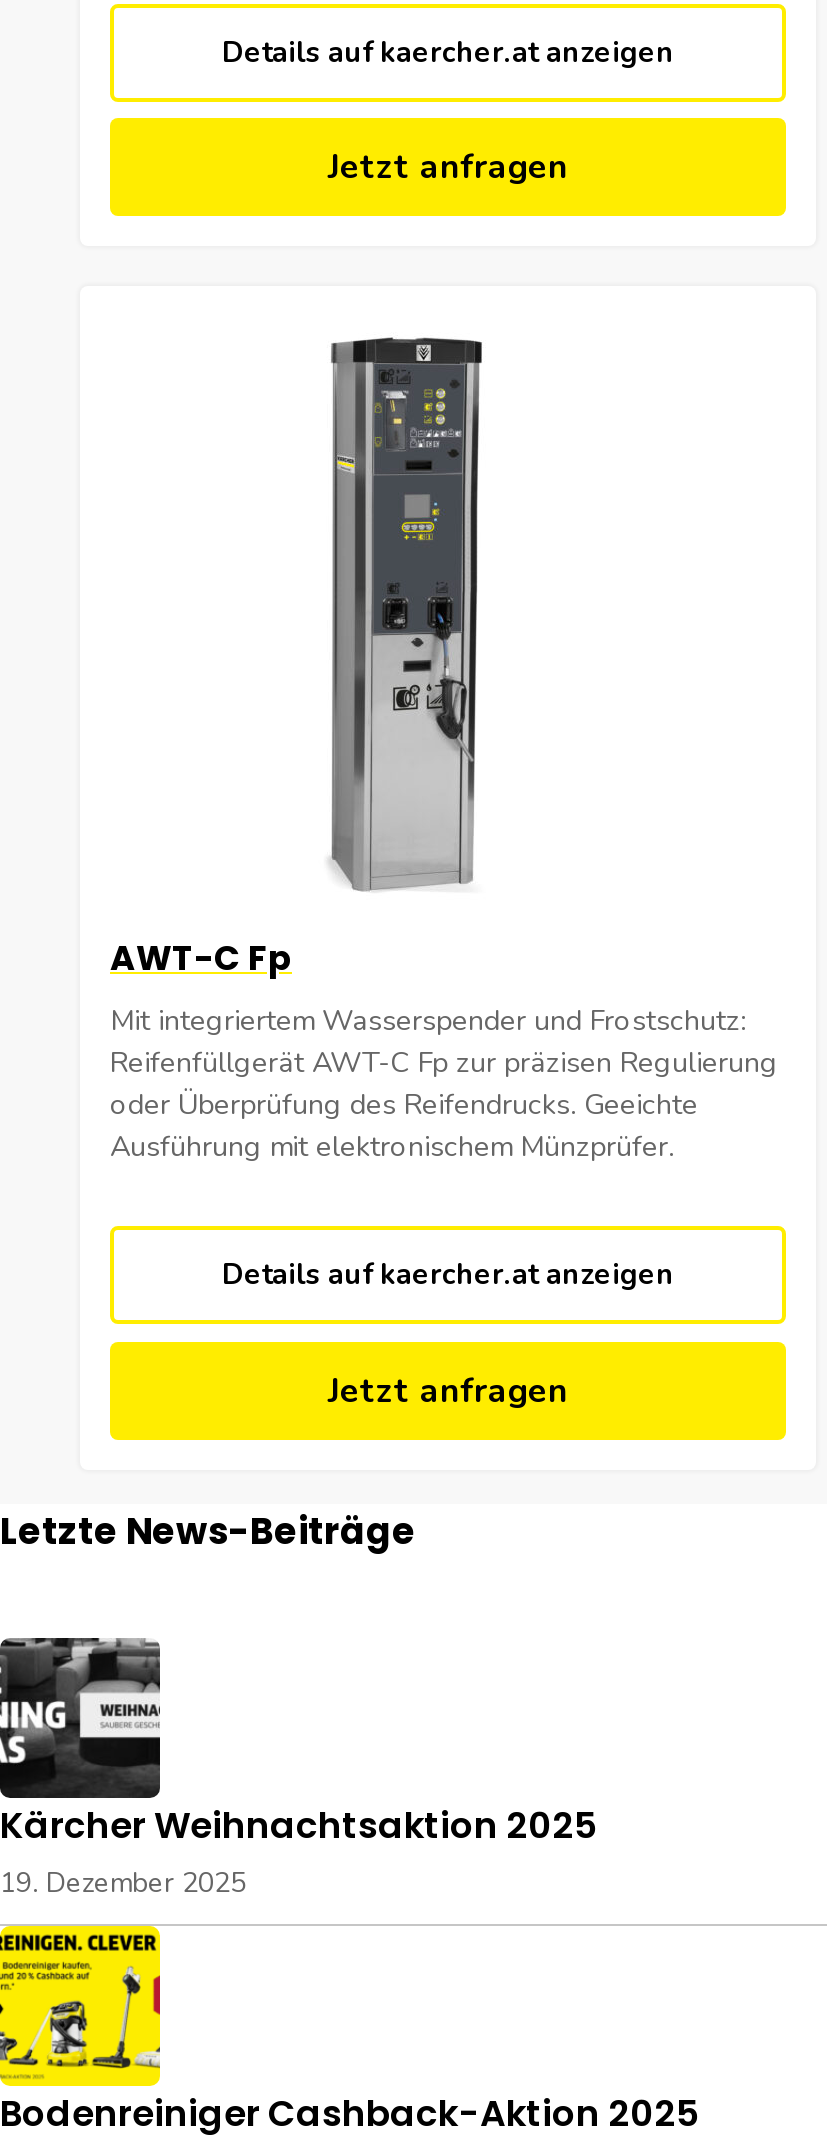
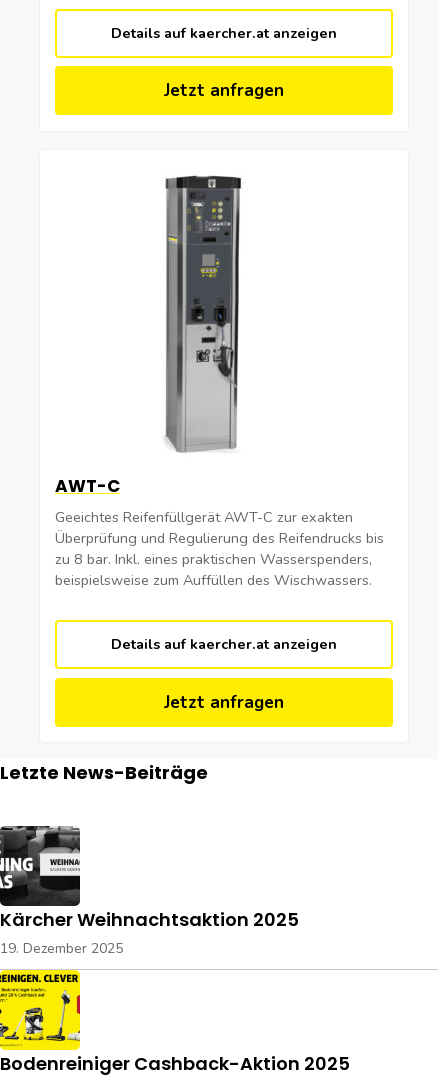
- AWT-C Fp
- Mit integriertem Wasserspender und Frostschutz:
- Reifenfüllgerät AWT-C Fp zur präzisen Regulierung
- oder Überprüfung des Reifendrucks. Geeichte
- Ausführung mit elektronischem Münzprüfer.
+ AWT-C
+ Geeichtes Reifenfüllgerät AWT-C zur exakten
+ Überprüfung und Regulierung des Reifendrucks bis
+ zu 8 bar. Inkl. eines praktischen Wasserspenders,
+ beispielsweise zum Auffüllen des Wischwassers.
